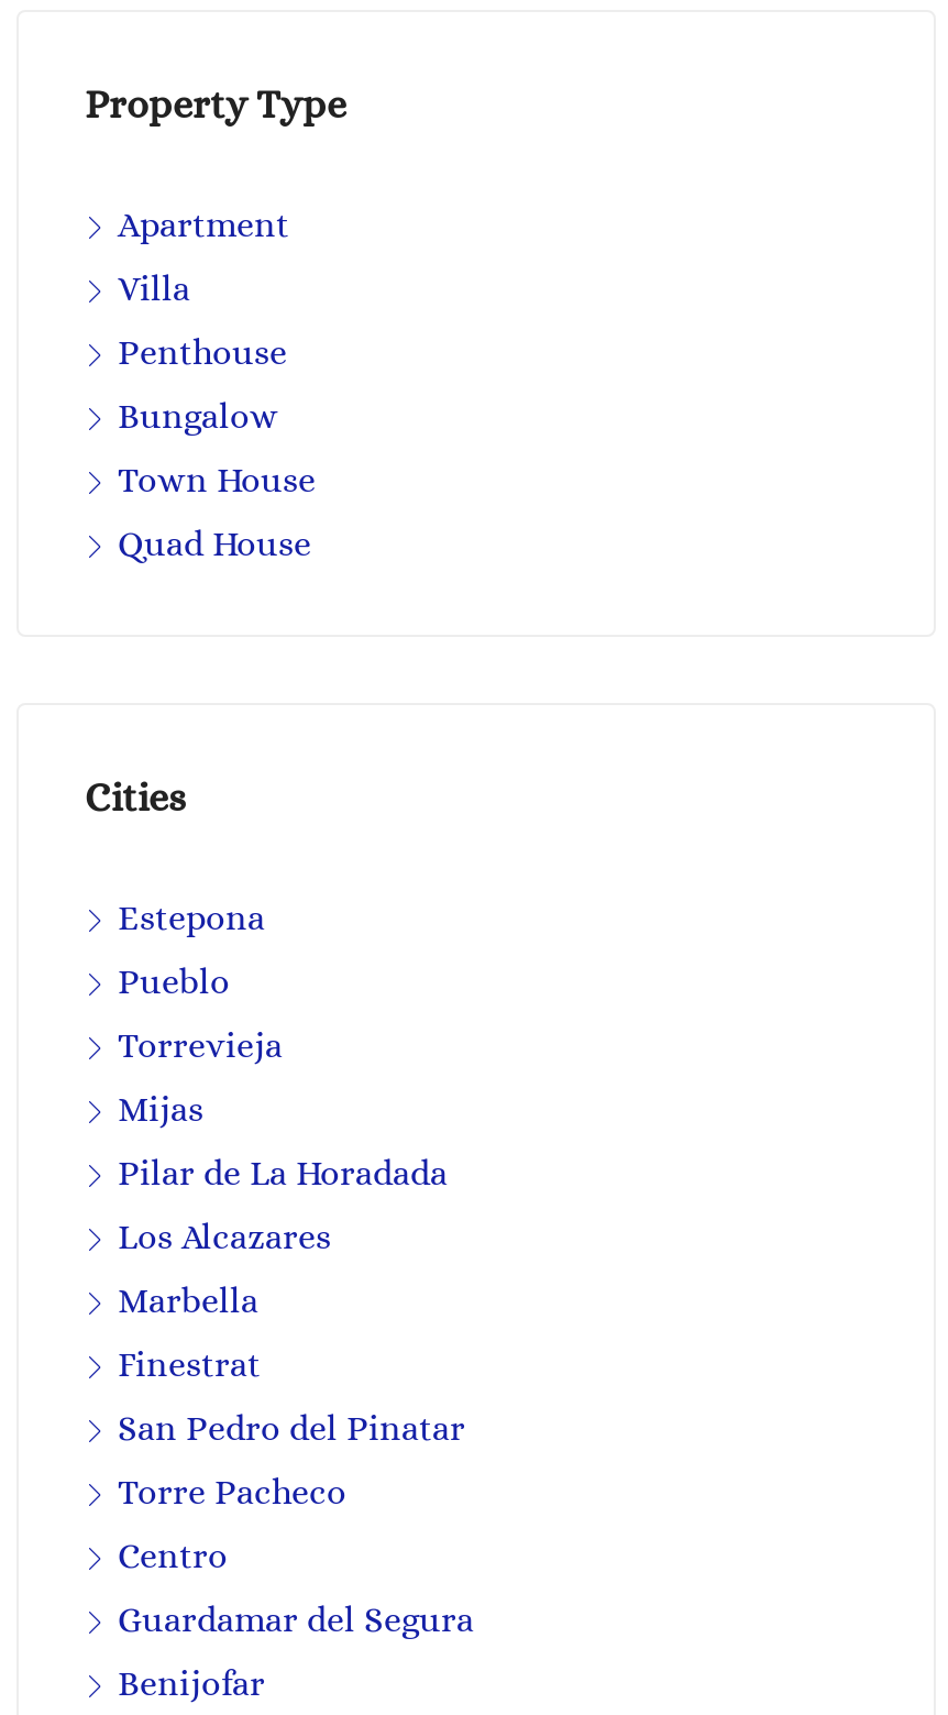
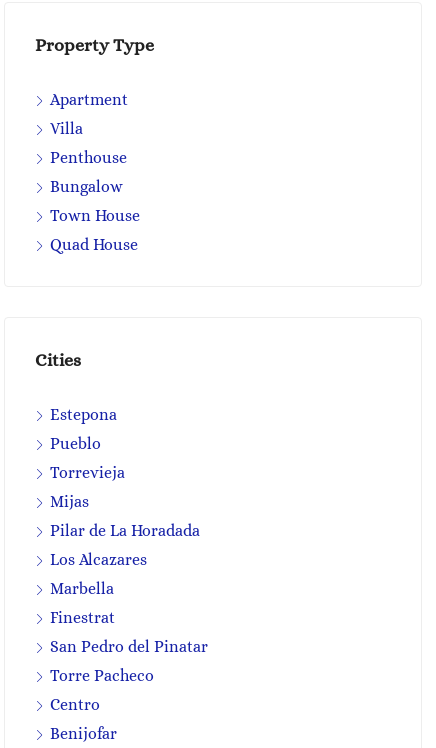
- Guardamar del Segura
